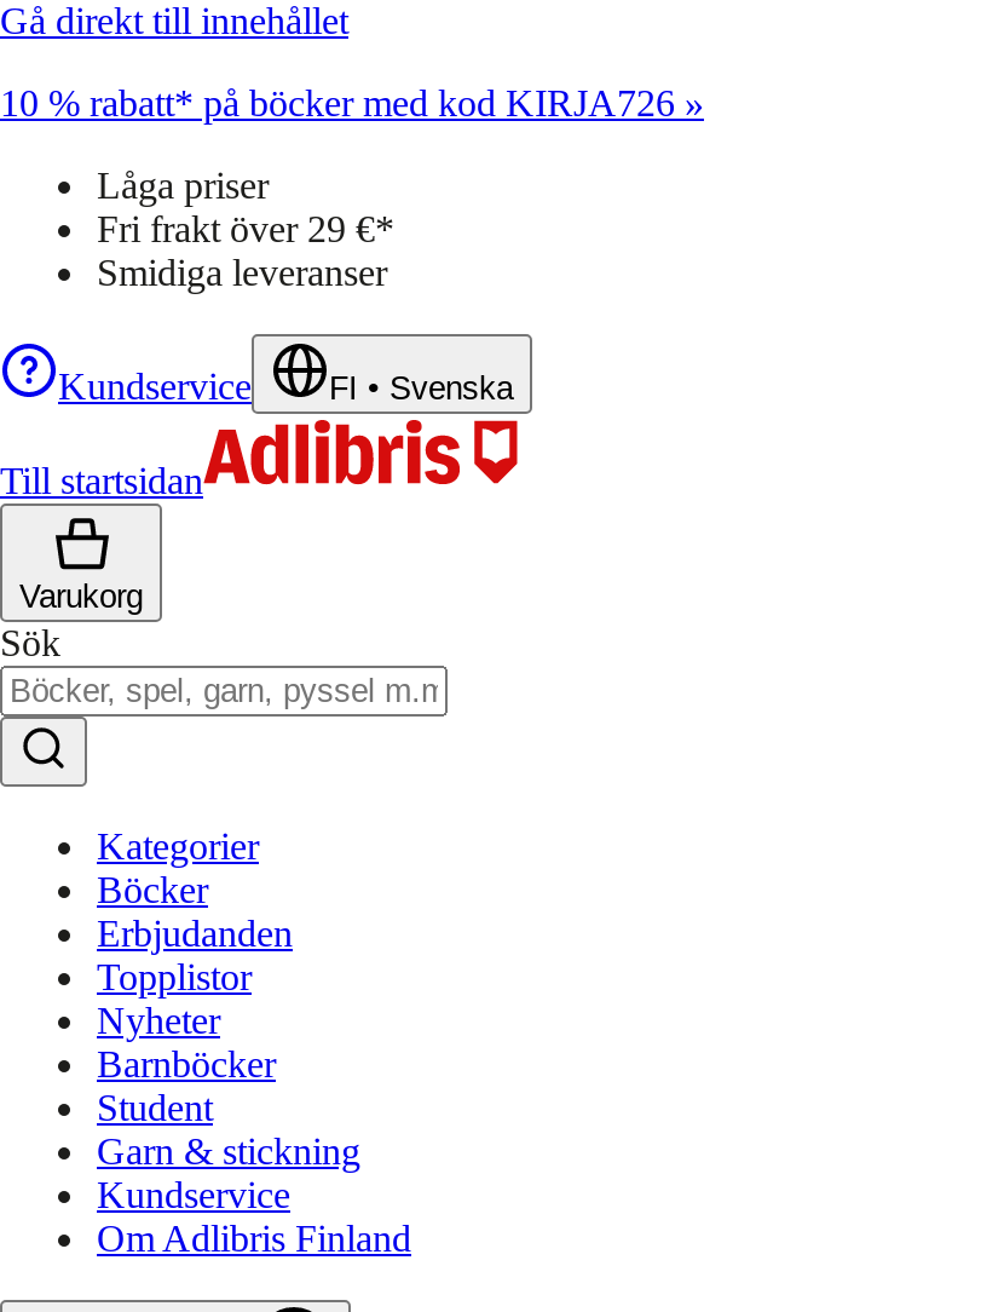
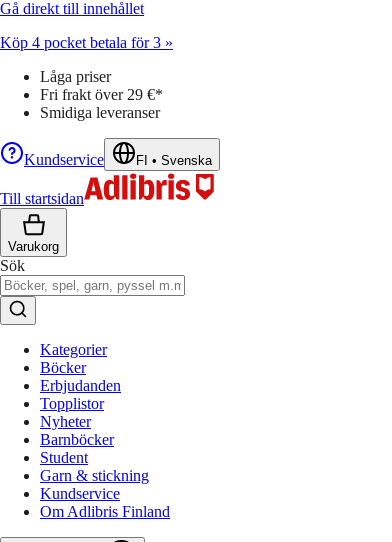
- 10 % rabatt* på böcker med kod KIRJA726 »
+ Köp 4 pocket betala för 3 »
